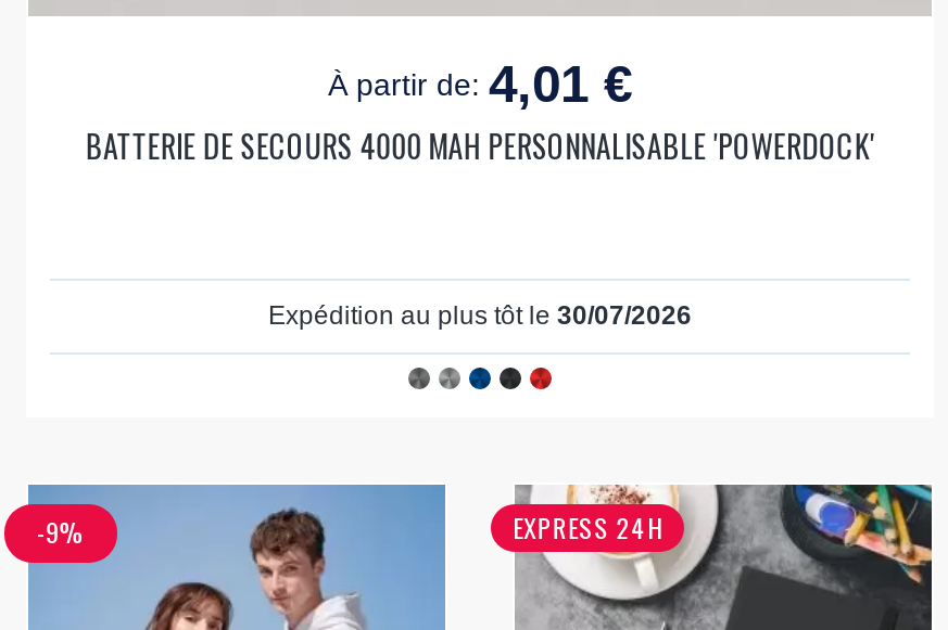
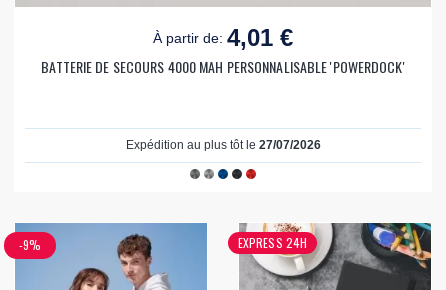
- Expédition au plus tôt le 30/07/2026
+ Expédition au plus tôt le 27/07/2026
